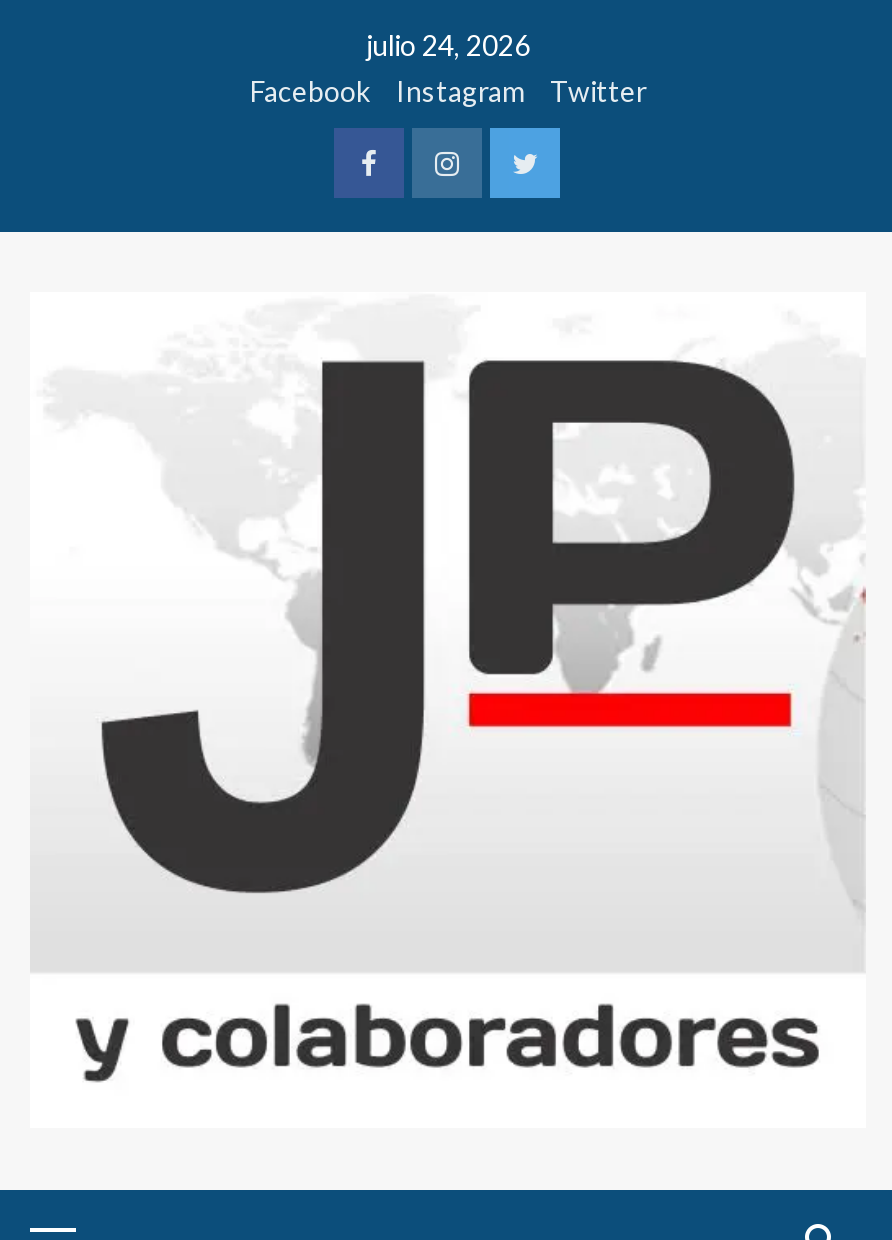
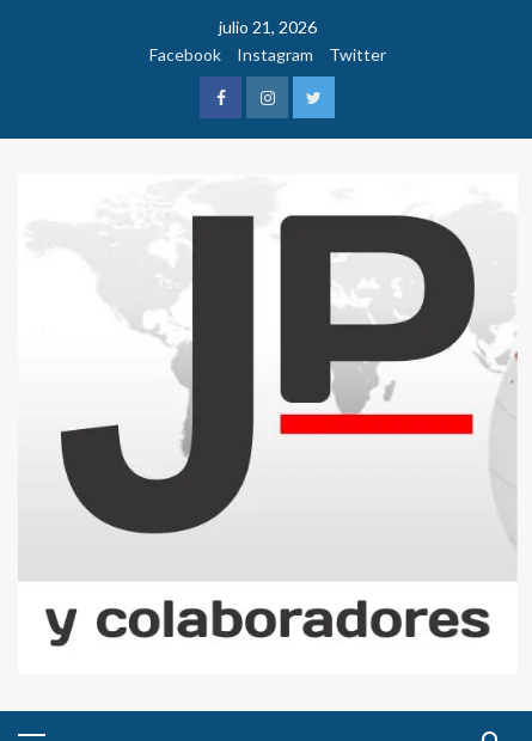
- julio 24, 2026
+ julio 21, 2026
